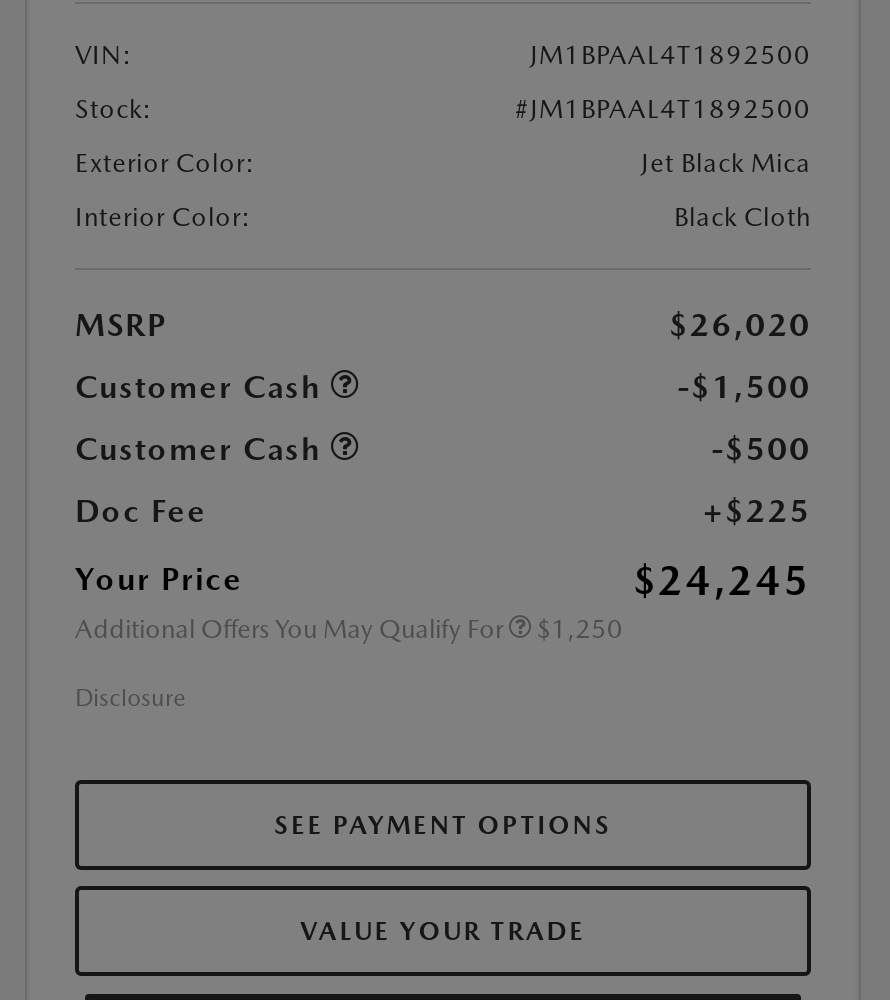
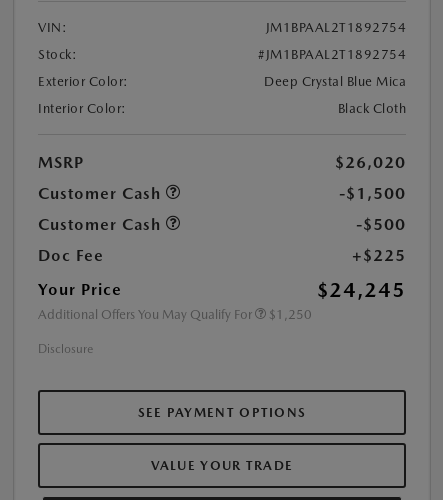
- JM1BPAAL4T1892500
+ JM1BPAAL2T1892754

- #JM1BPAAL4T1892500
+ #JM1BPAAL2T1892754

- Jet Black Mica
+ Deep Crystal Blue Mica
